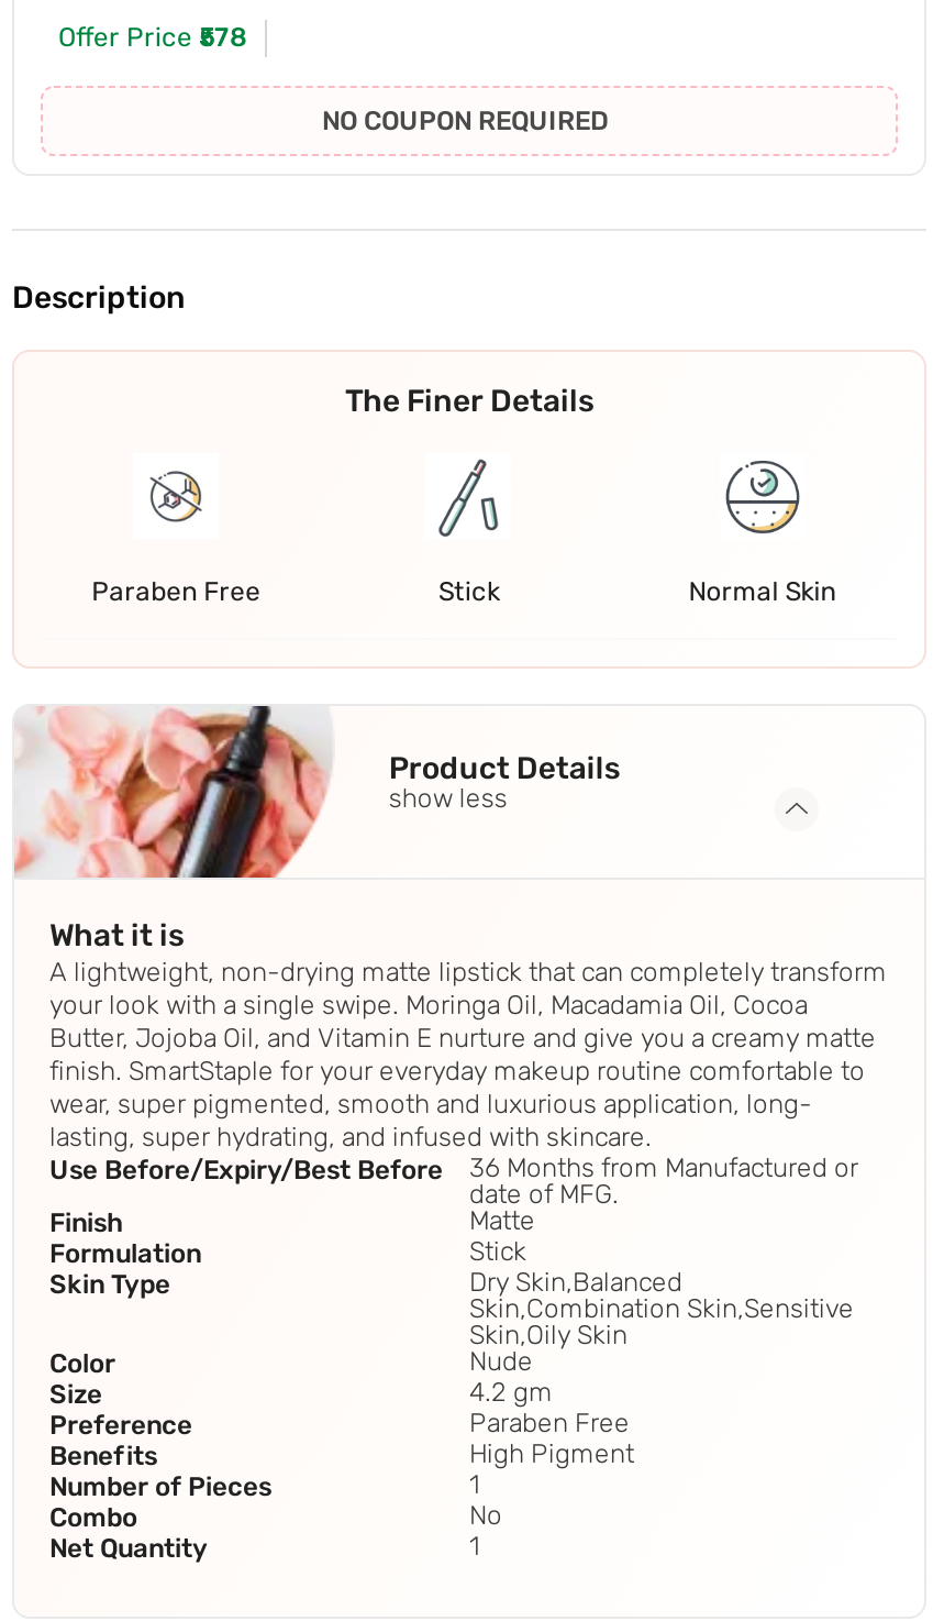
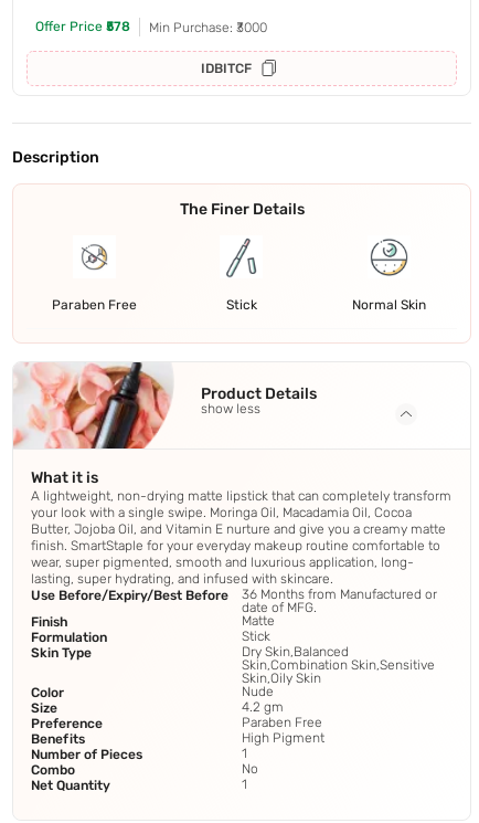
- NO COUPON REQUIRED
+ Min Purchase: ₹3000
+ IDBITCF
